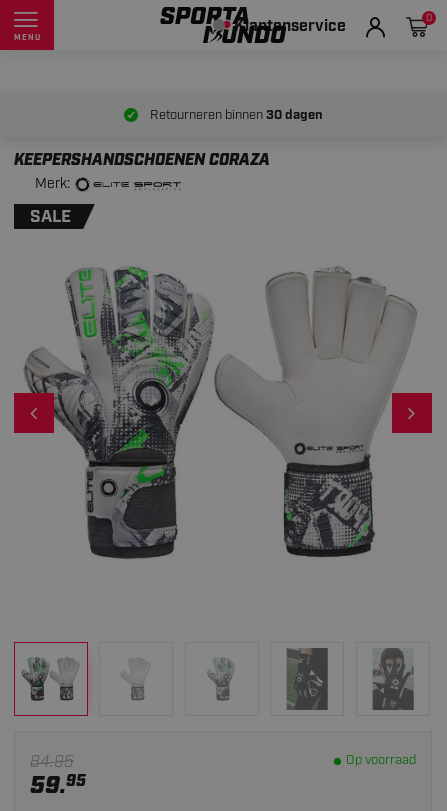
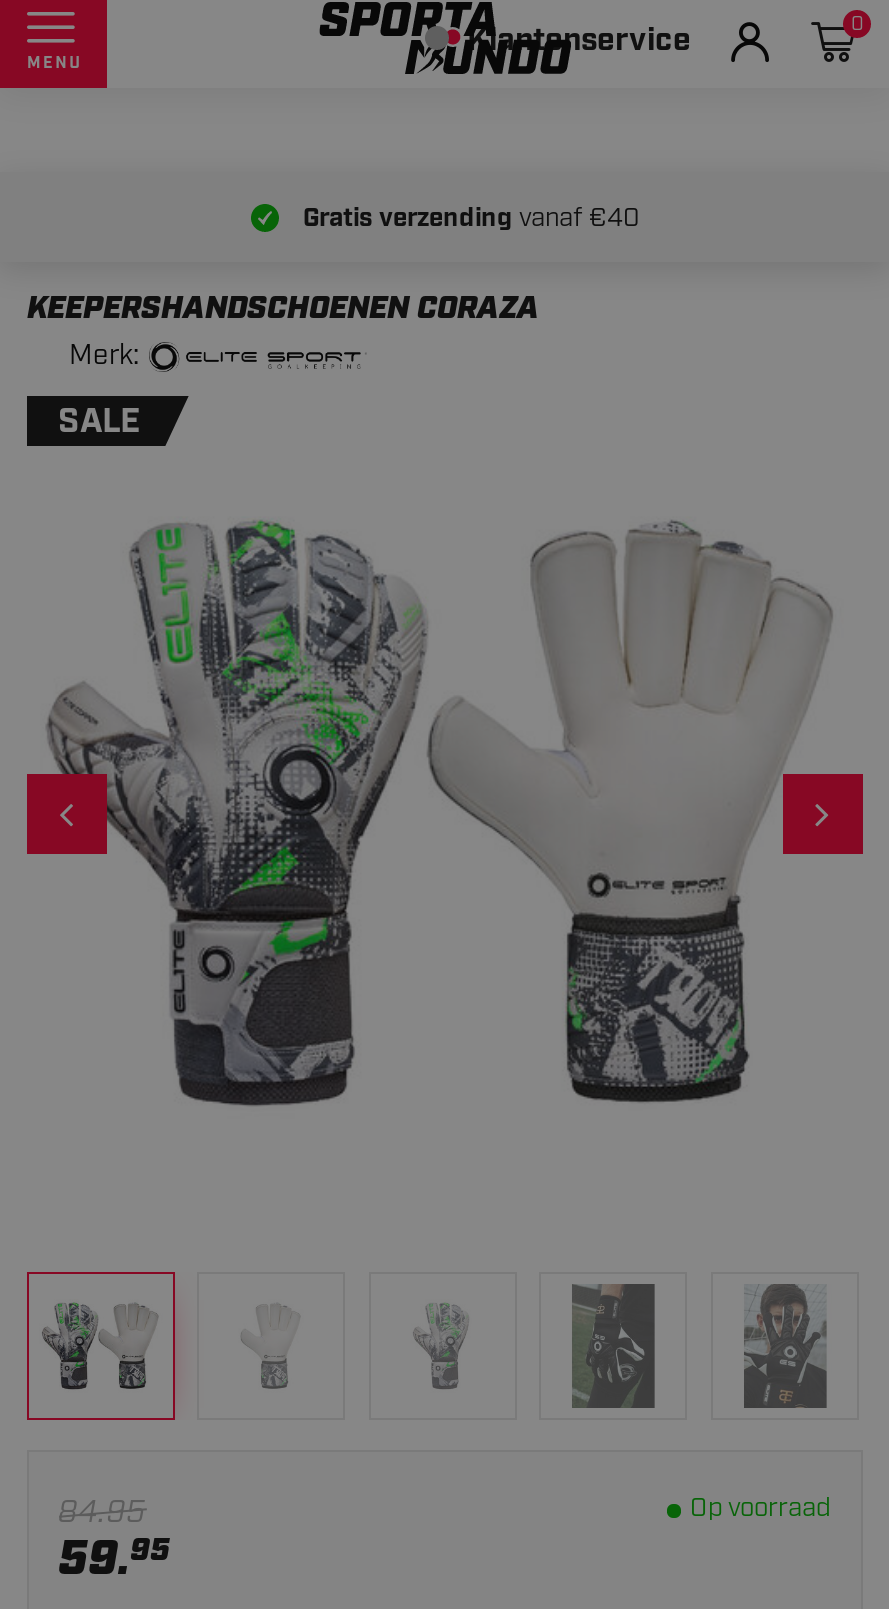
- Retourneren binnen 30 dagen
+ Gratis verzending vanaf €40
